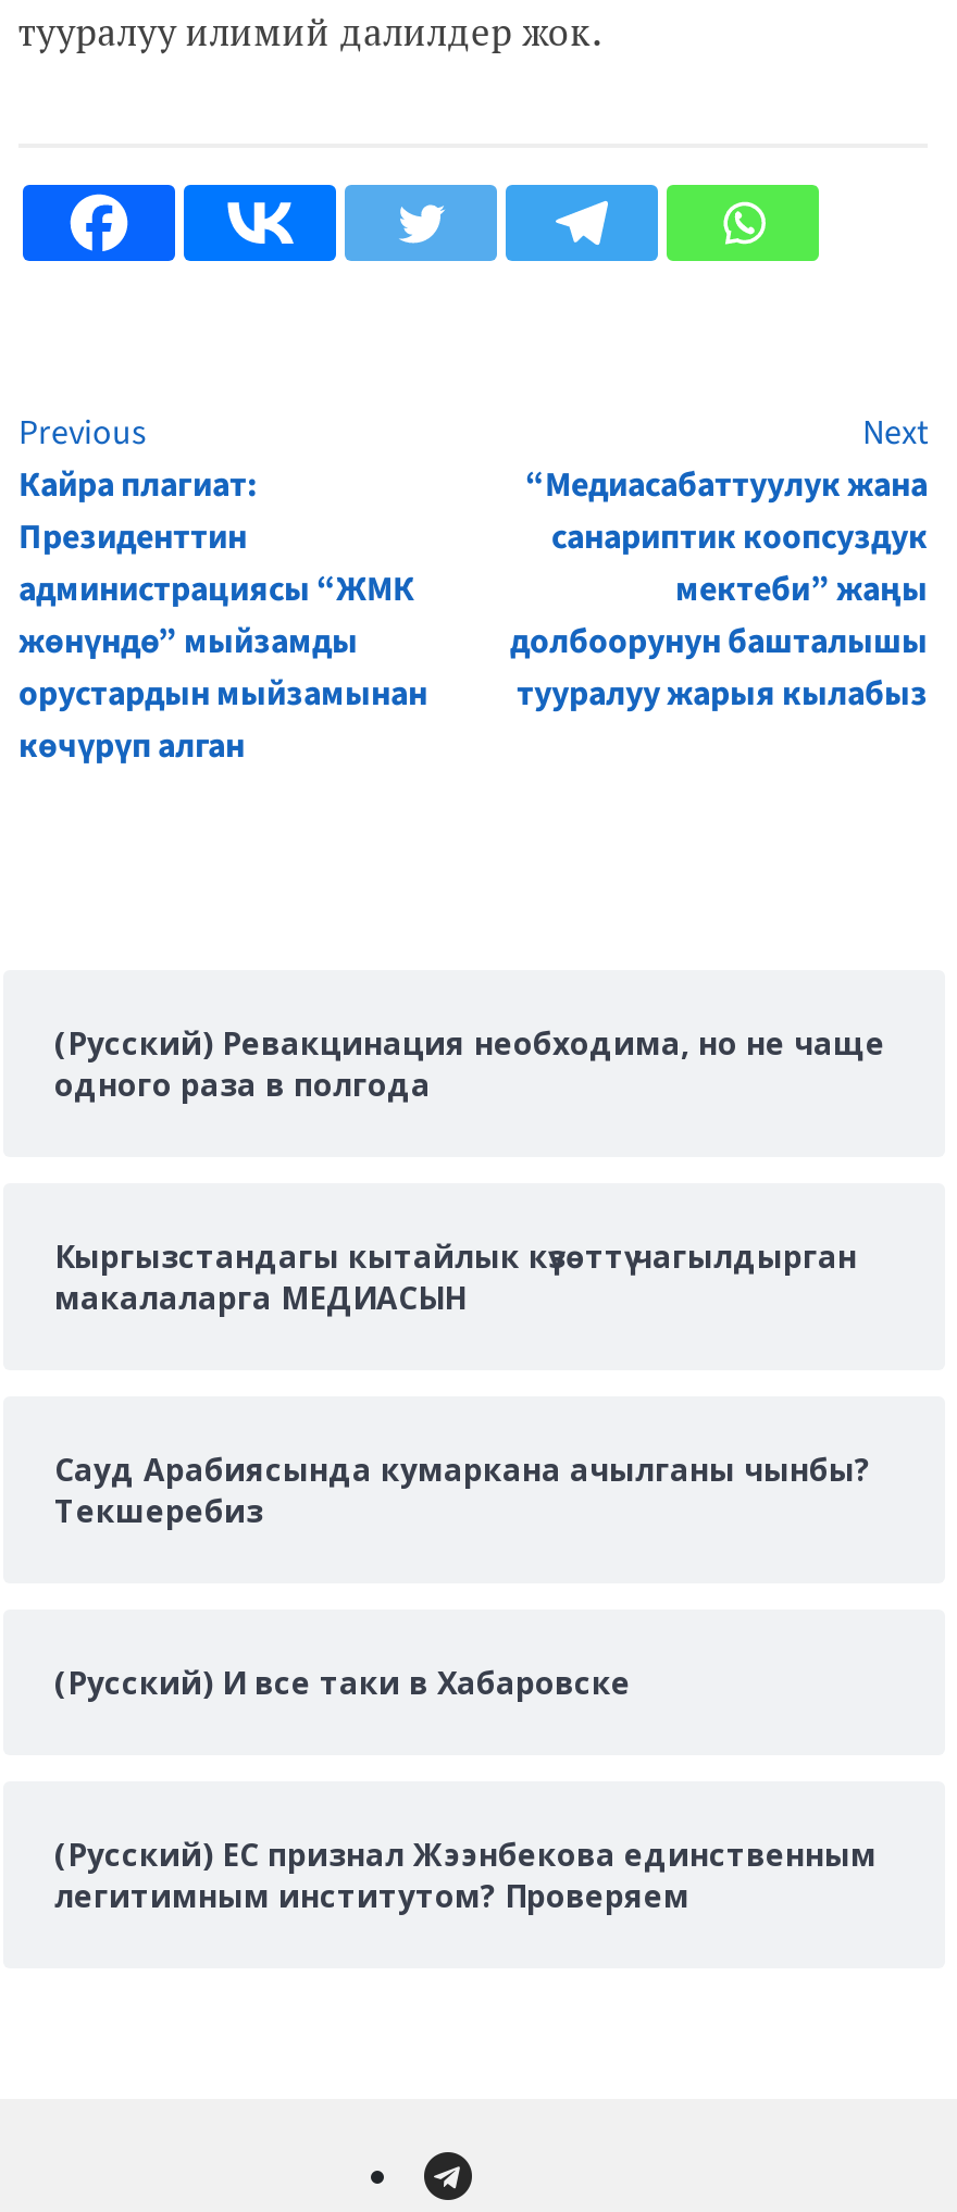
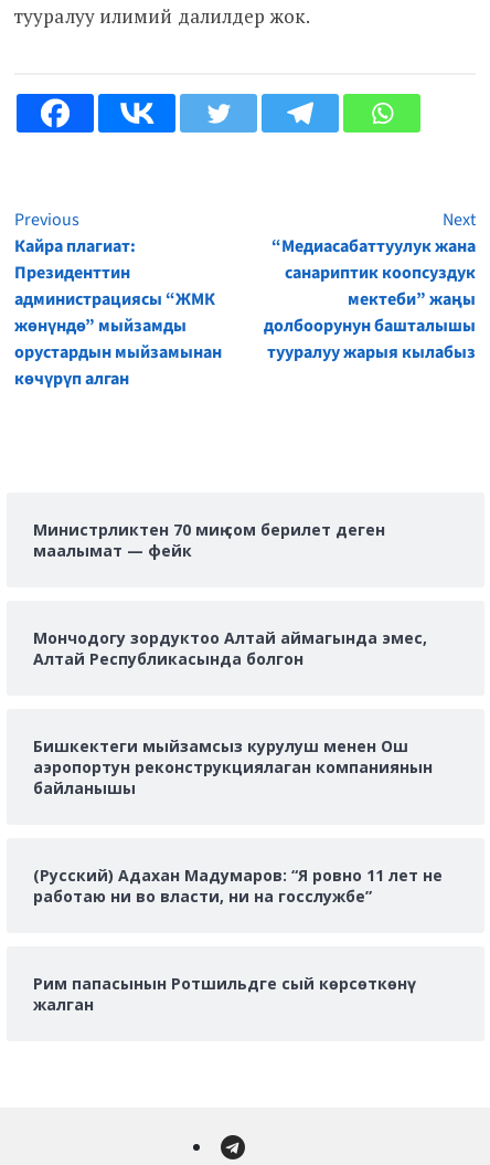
- (Русский) Ревакцинация необходима, но не чаще
- одного раза в полгода
+ Министрликтен 70 миң сом берилет деген
+ маалымат — фейк

- Кыргызстандагы кытайлык күзөттү чагылдырган
- макалаларга МЕДИАСЫН
+ Мончодогу зордуктоо Алтай аймагында эмес,
+ Алтай Республикасында болгон

- Сауд Арабиясында кумаркана ачылганы чынбы?
- Текшеребиз
+ Бишкектеги мыйзамсыз курулуш менен Ош
+ аэропортун реконструкциялаган компаниянын
+ байланышы

- (Русский) И все таки в Хабаровске
+ (Русский) Адахан Мадумаров: “Я ровно 11 лет не
+ работаю ни во власти, ни на госслужбе”

- (Русский) ЕС признал Жээнбекова единственным
- легитимным институтом? Проверяем
+ Рим папасынын Ротшильдге сый көрсөткөнү
+ жалган
